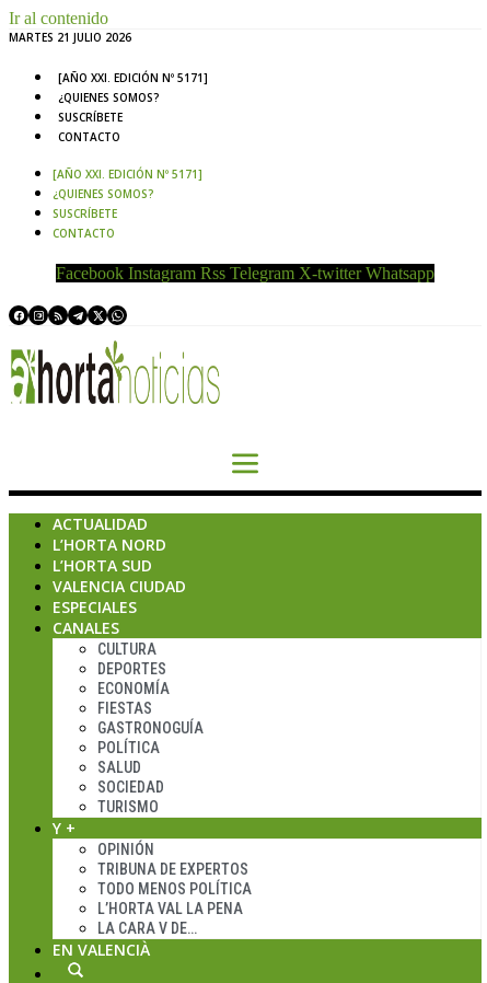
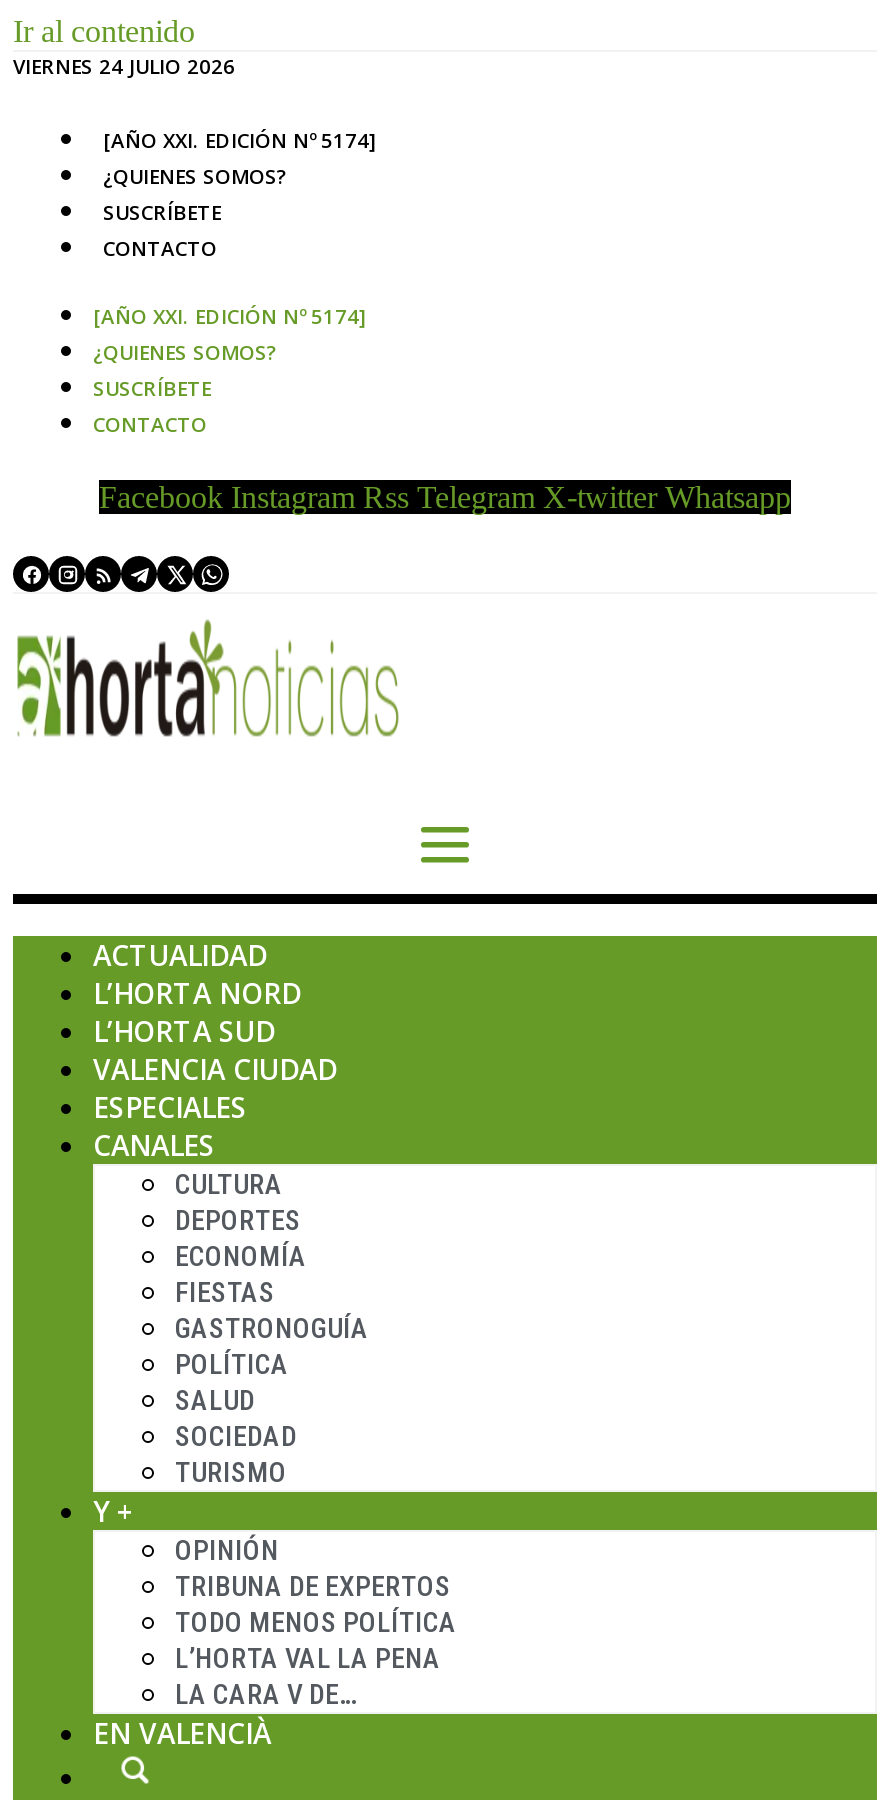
- MARTES 21 JULIO 2026
+ VIERNES 24 JULIO 2026

- [AÑO XXI. EDICIÓN Nº 5171]
+ [AÑO XXI. EDICIÓN Nº 5174]

- [AÑO XXI. EDICIÓN Nº 5171]
+ [AÑO XXI. EDICIÓN Nº 5174]
